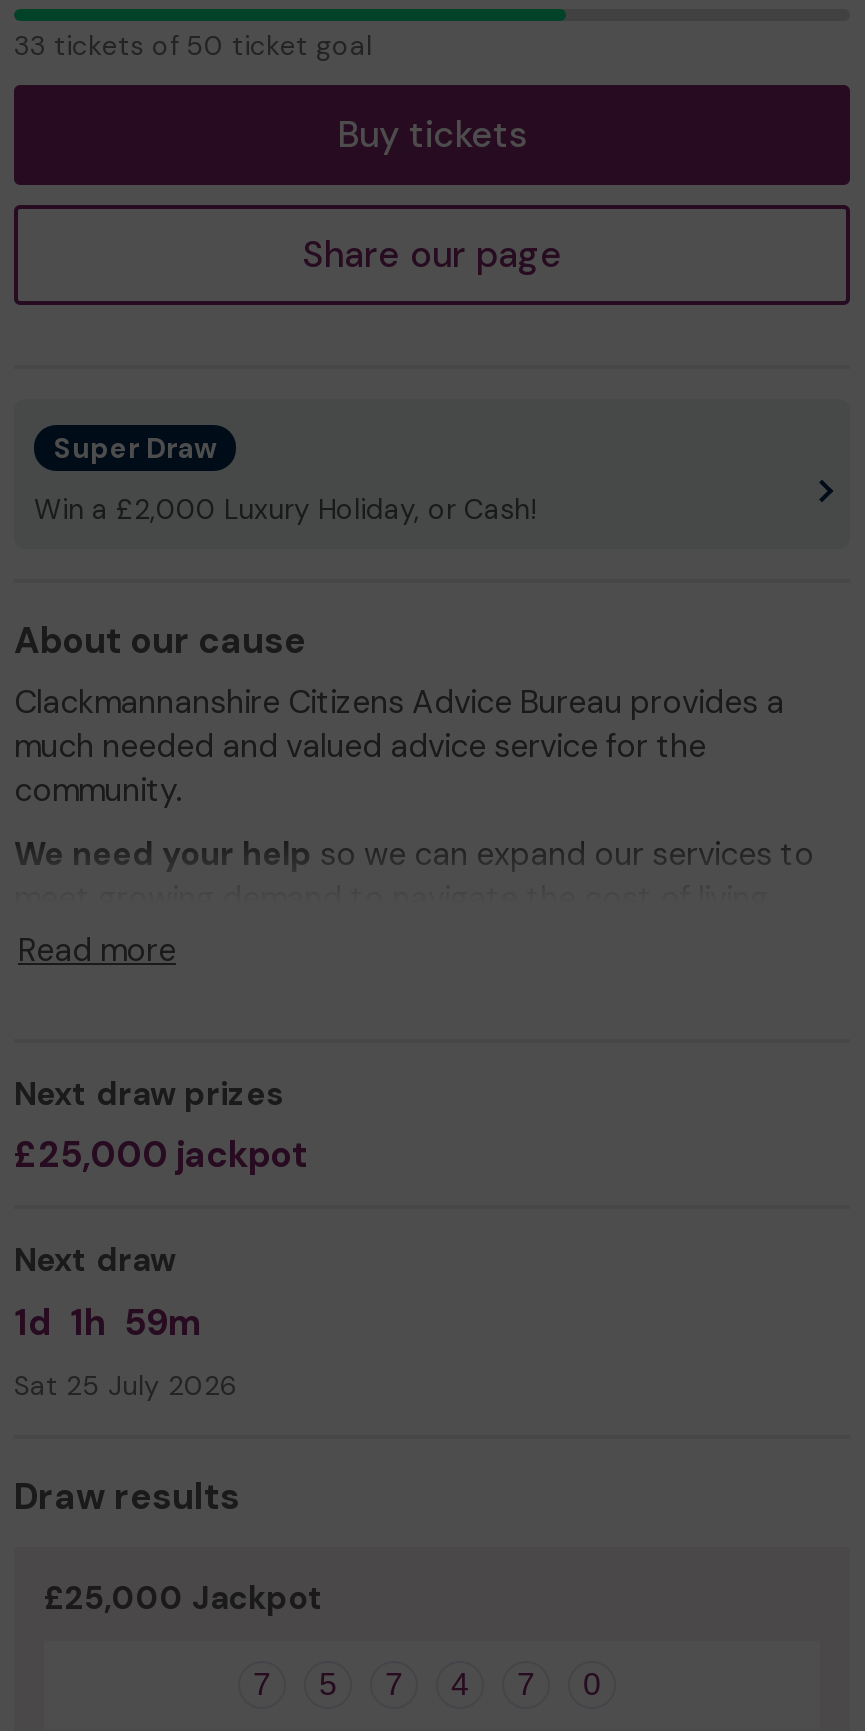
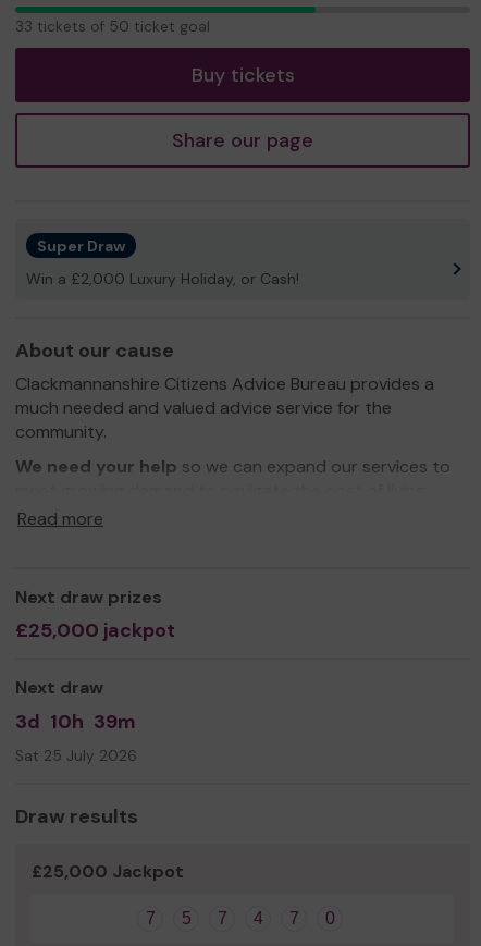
- 1d 1h 59m
+ 3d 10h 39m
